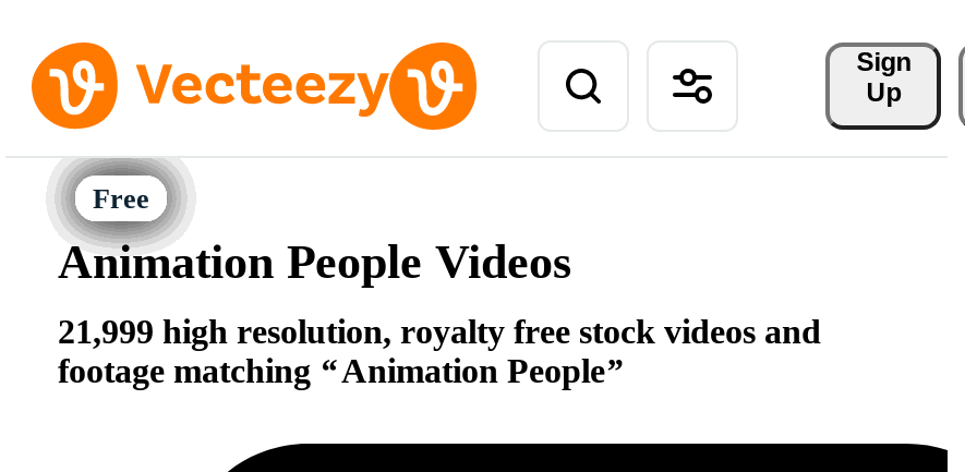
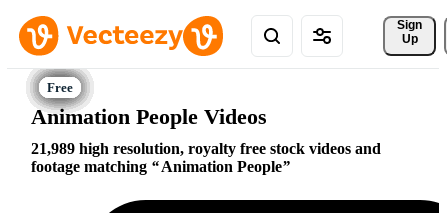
- 21,999 high resolution, royalty free stock videos and
+ 21,989 high resolution, royalty free stock videos and
